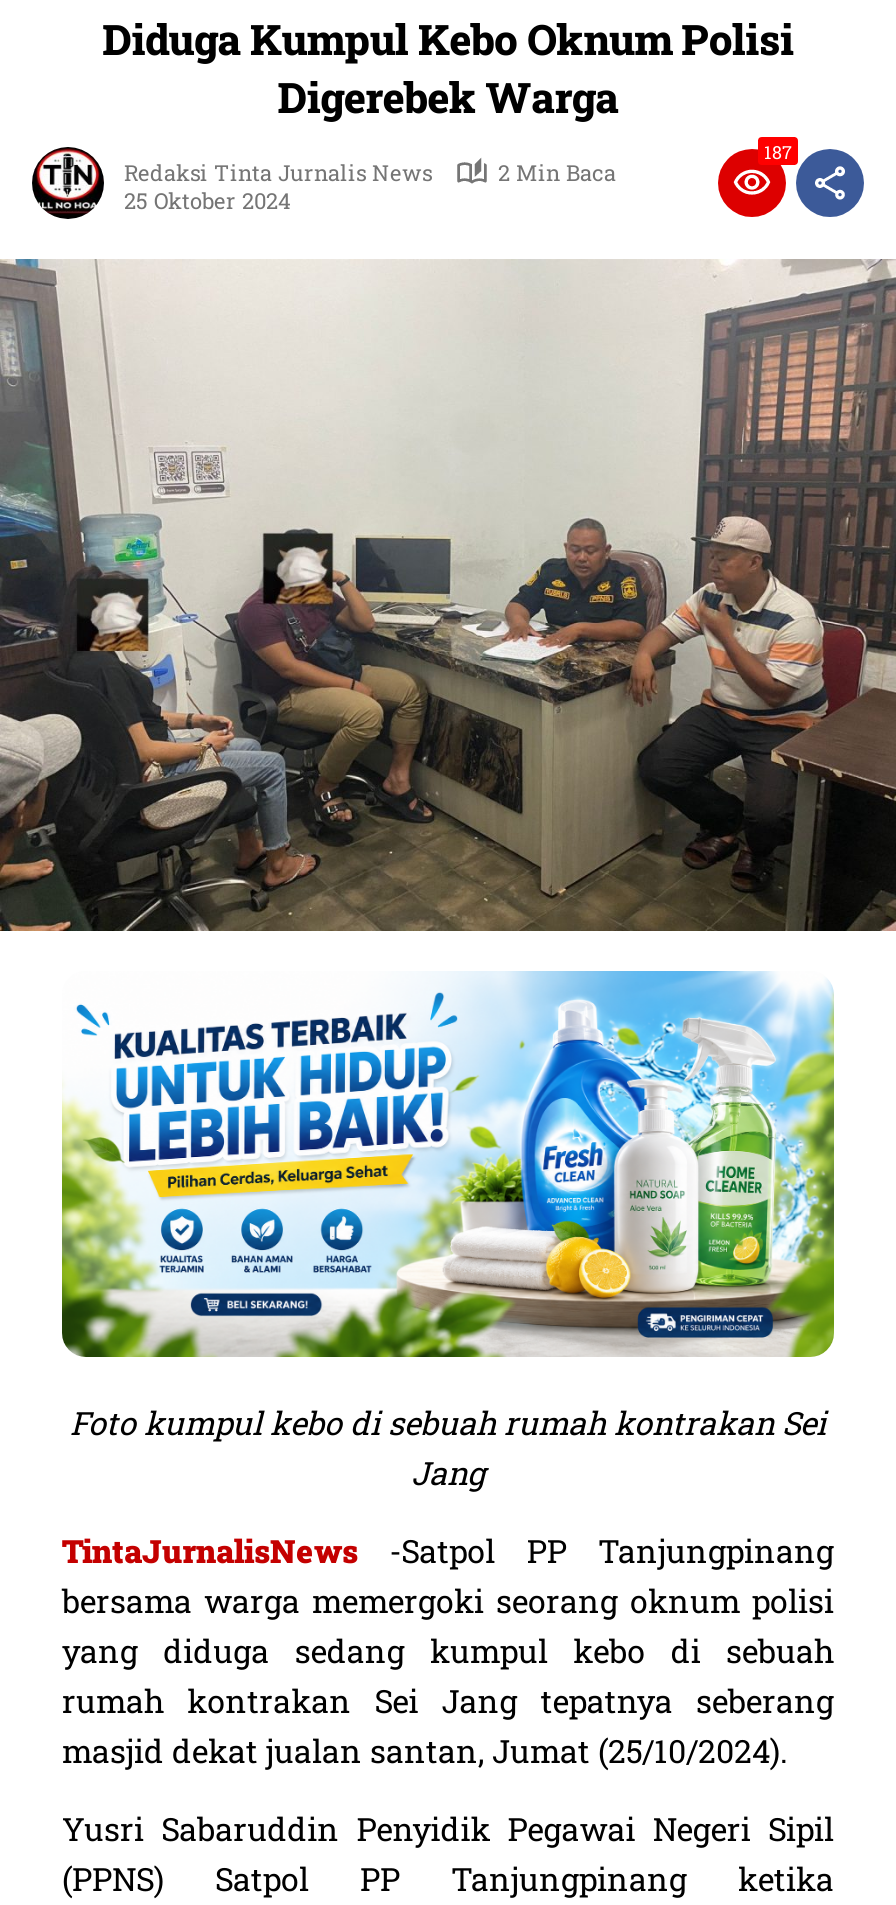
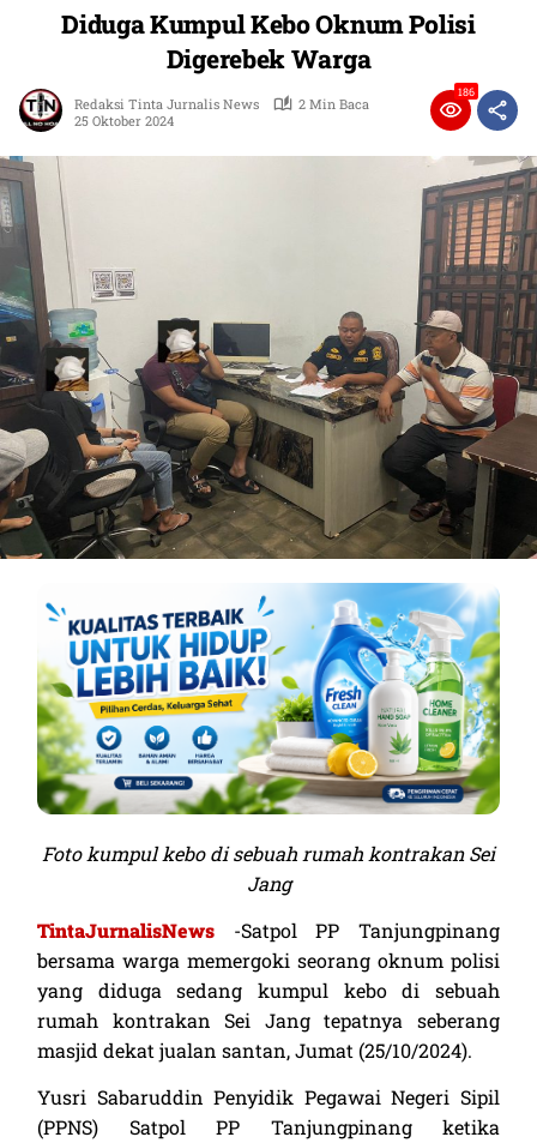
- 187
+ 186
